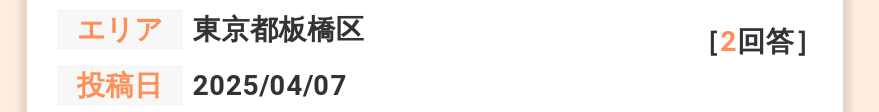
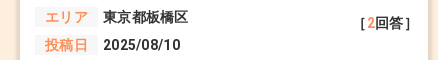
- 投稿日 2025/04/07
+ 投稿日 2025/08/10
